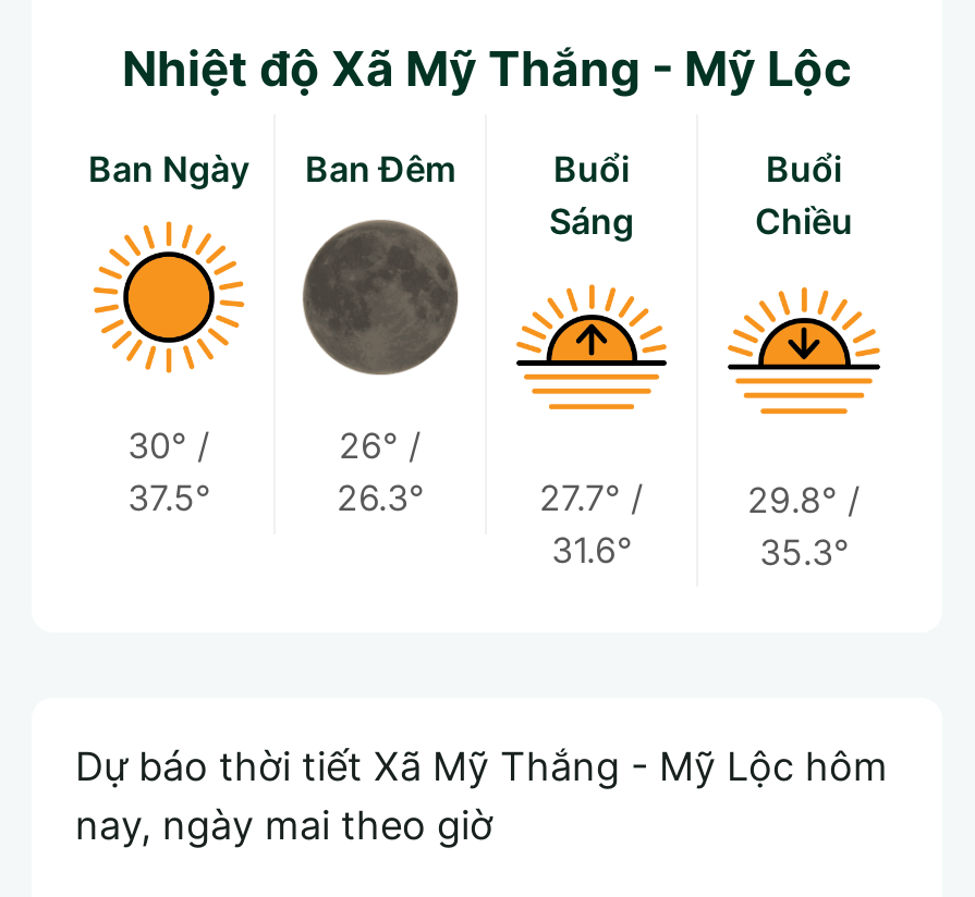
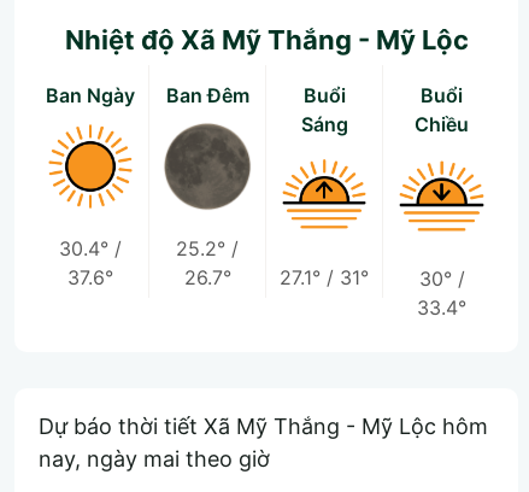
- 30° /
+ 30.4° /

- 26° /
+ 25.2° /

- 37.5°
+ 37.6°

- 26.3°
+ 26.7°

- 27.7° /
- 31.6°
+ 27.1° / 31°

- 29.8° /
+ 30° /

- 35.3°
+ 33.4°
